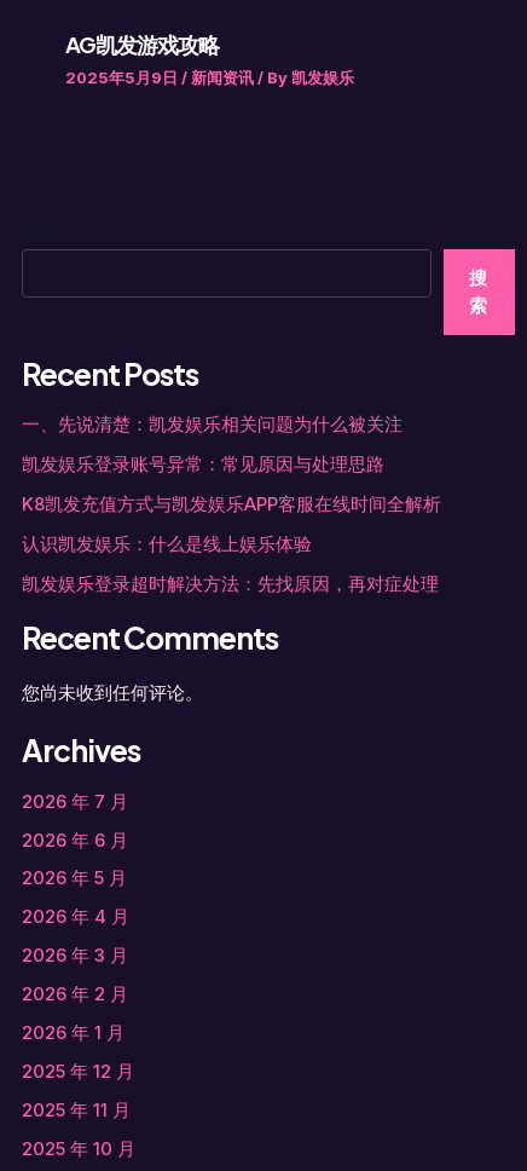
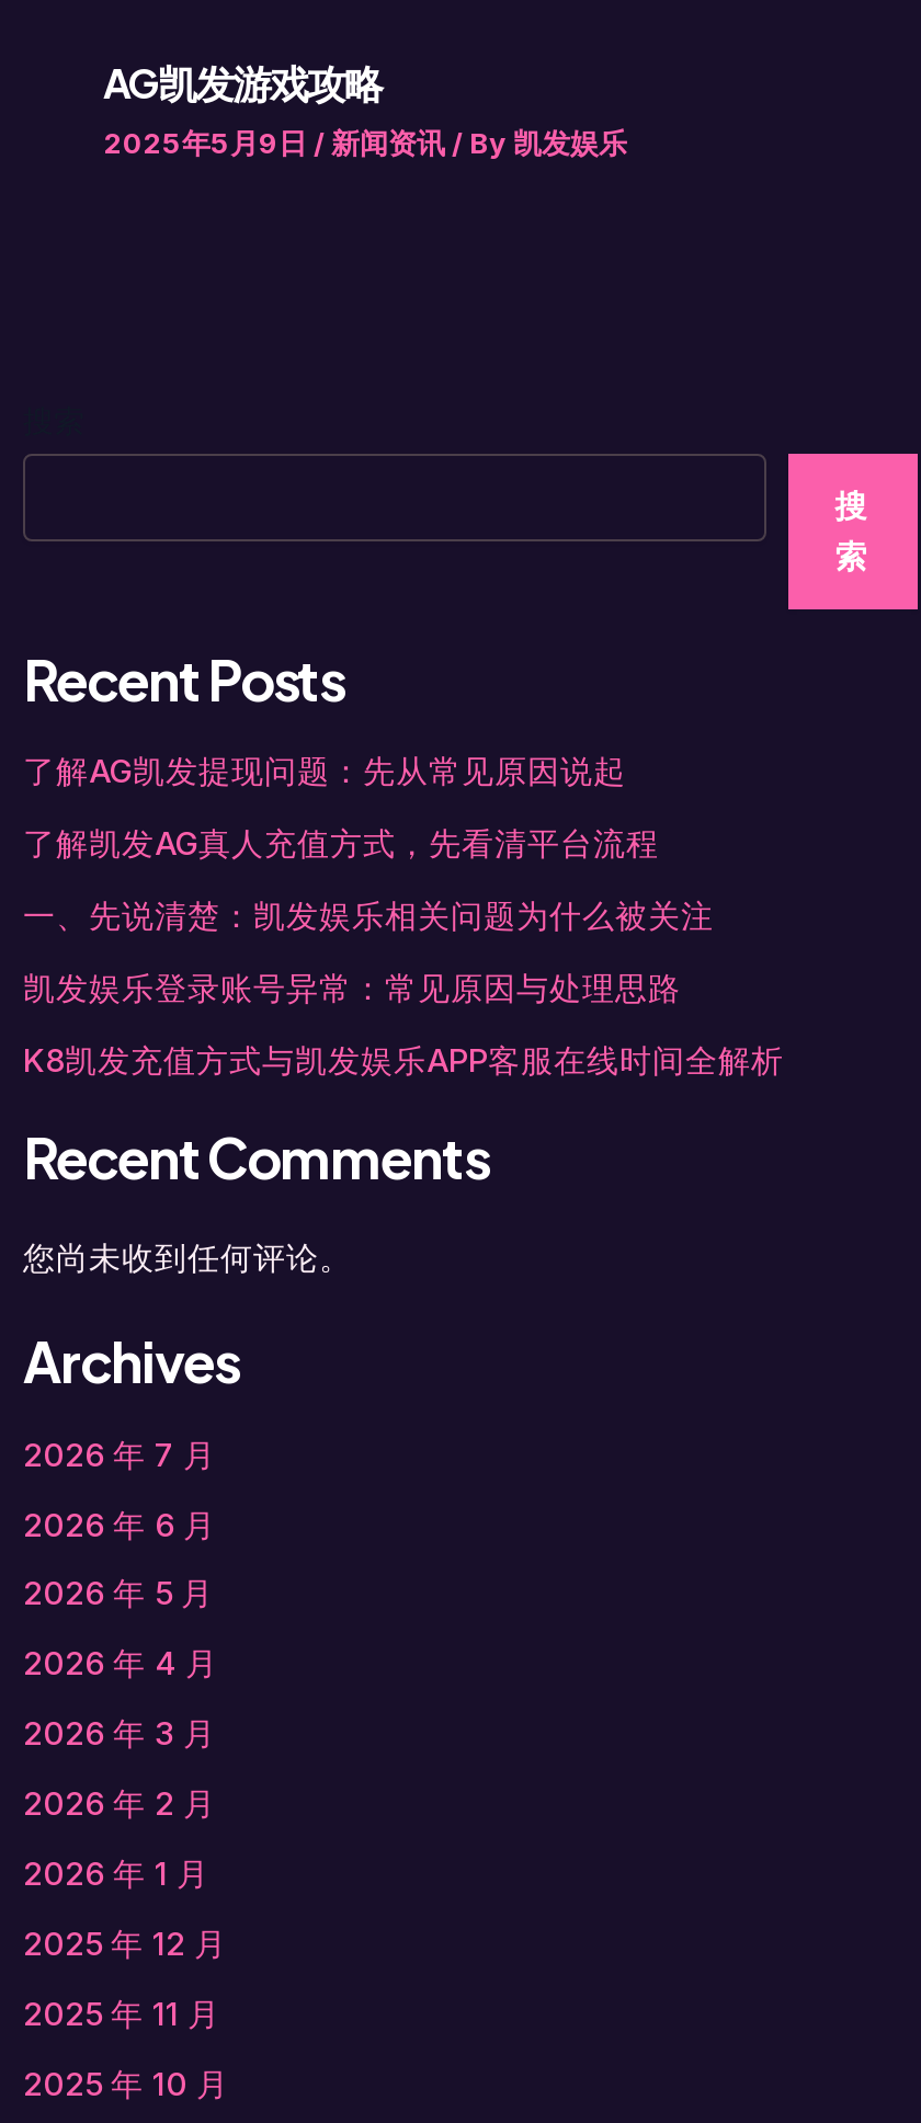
+ 了解AG凯发提现问题：先从常见原因说起
+ 了解凯发AG真人充值方式，先看清平台流程

moved down: 一、先说清楚：凯发娱乐相关问题为什么被关注 | 凯发娱乐登录账号异常：常见原因与处理思路 | K8凯发充值方式与凯发娱乐APP客服在线时间全解析

- 认识凯发娱乐：什么是线上娱乐体验
- 凯发娱乐登录超时解决方法：先找原因，再对症处理
